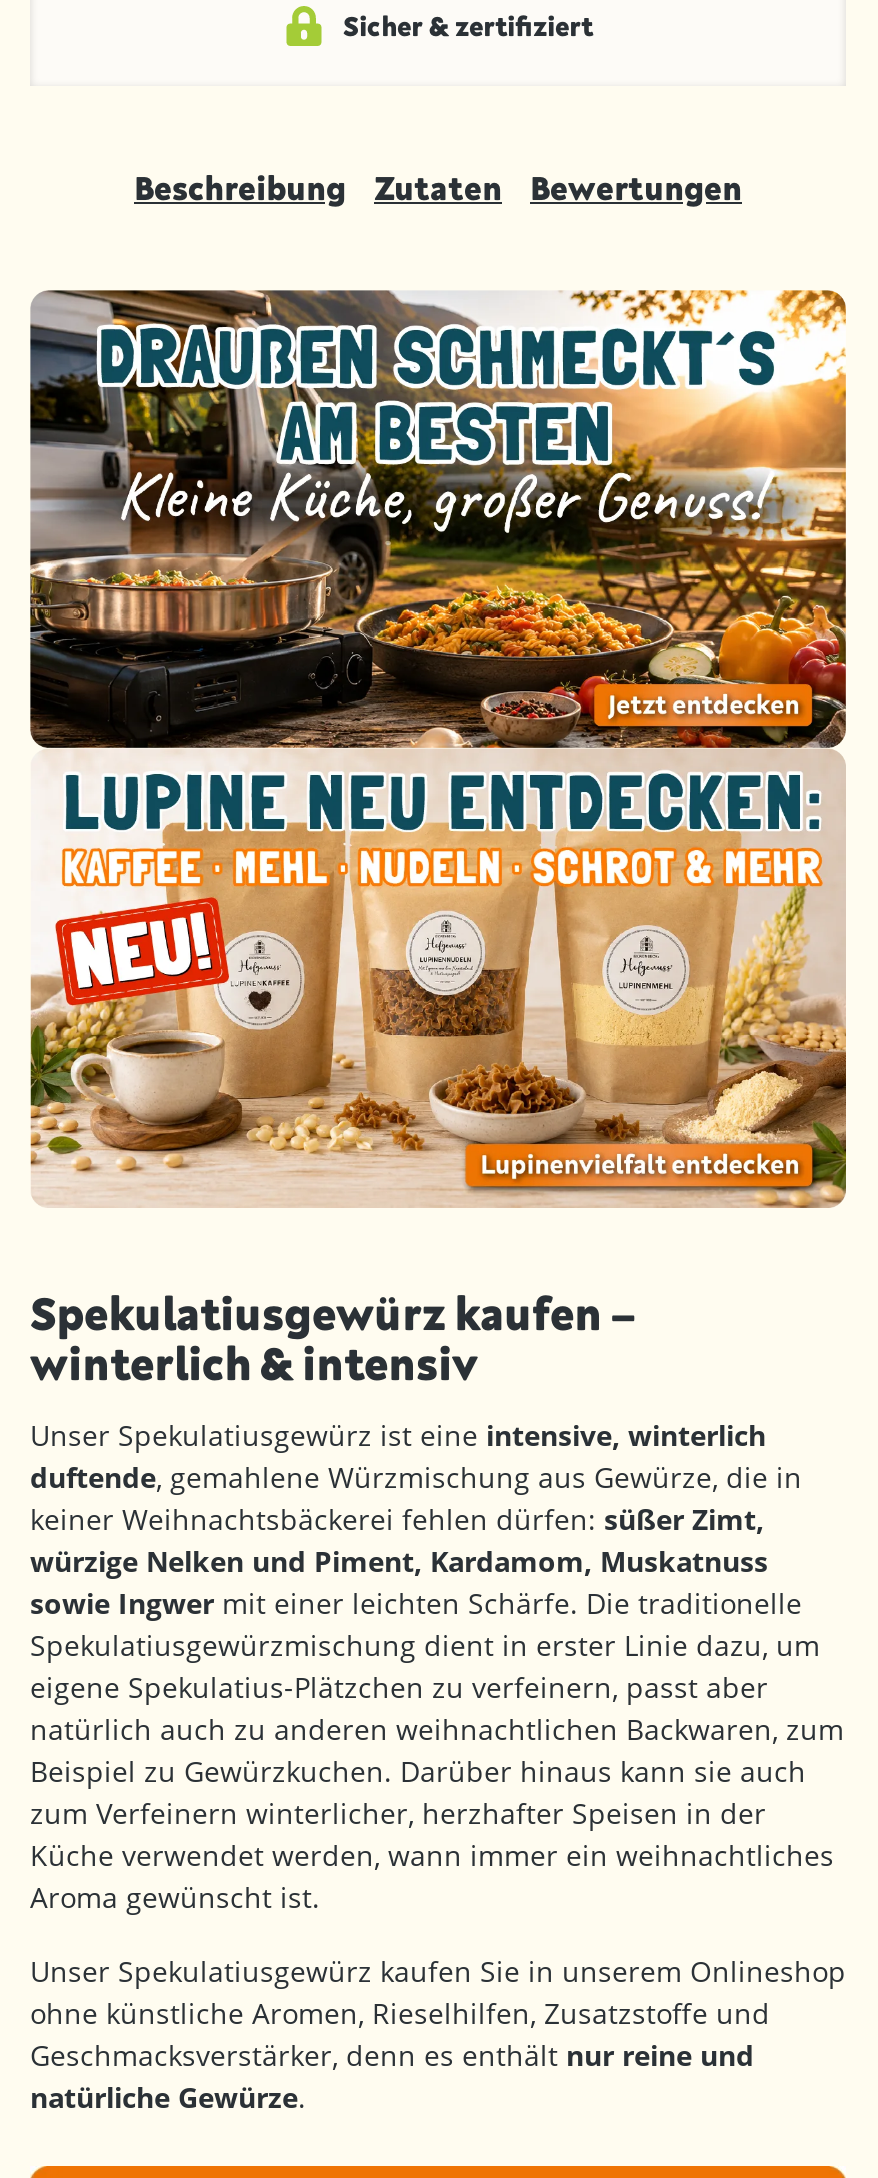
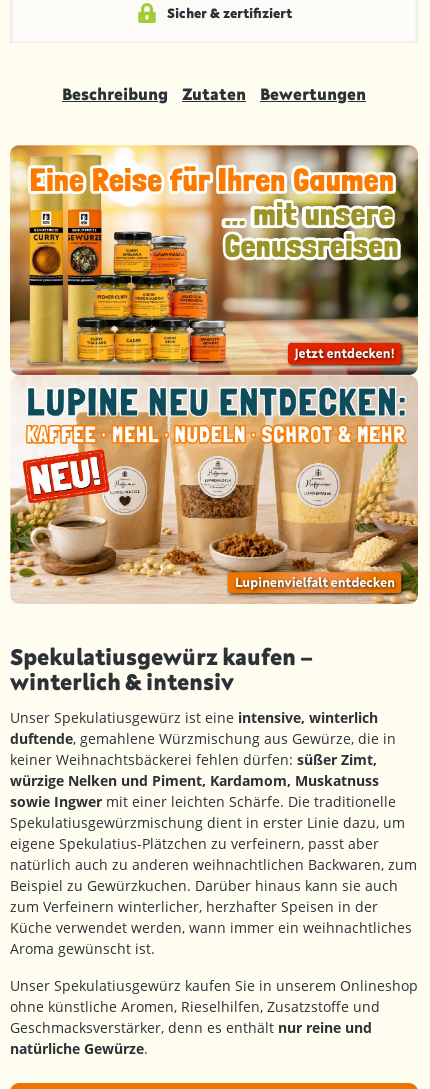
- [image]
+ [image]
